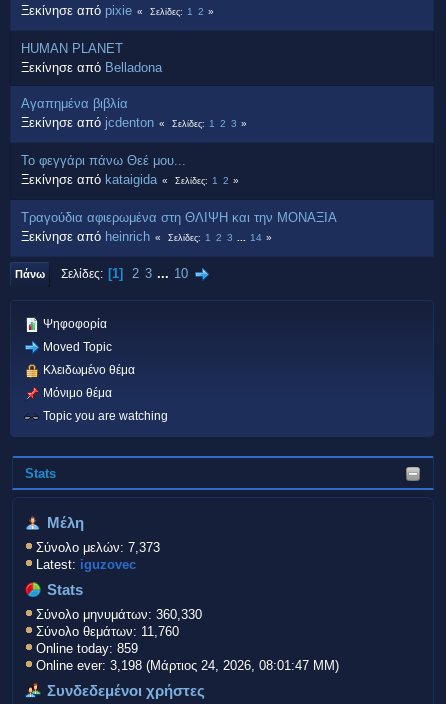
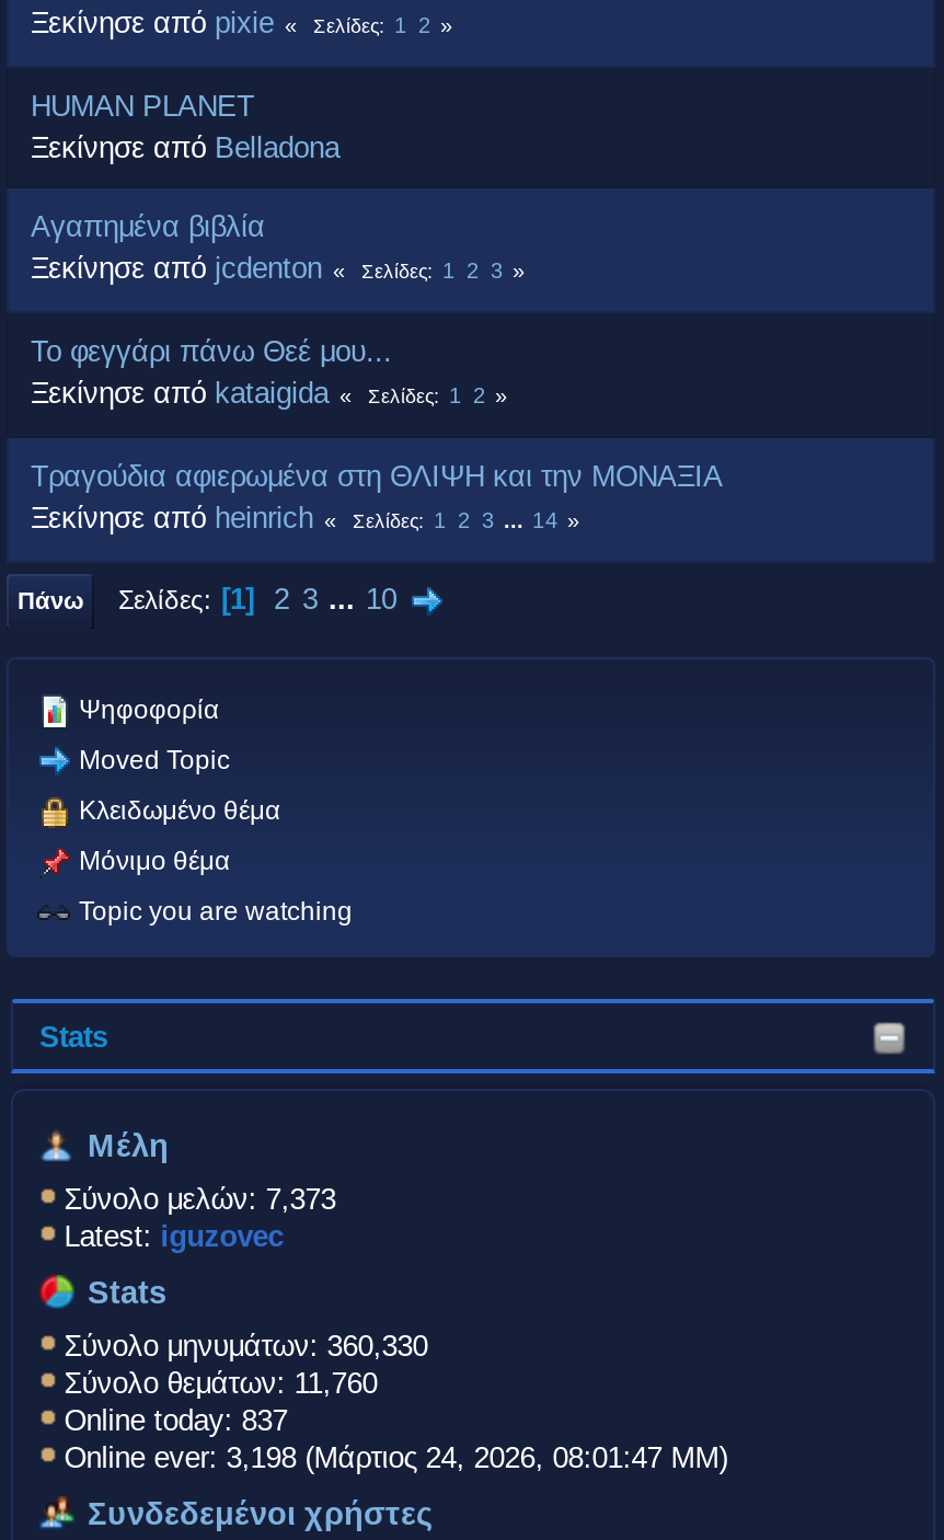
- Online today: 859
+ Online today: 837
